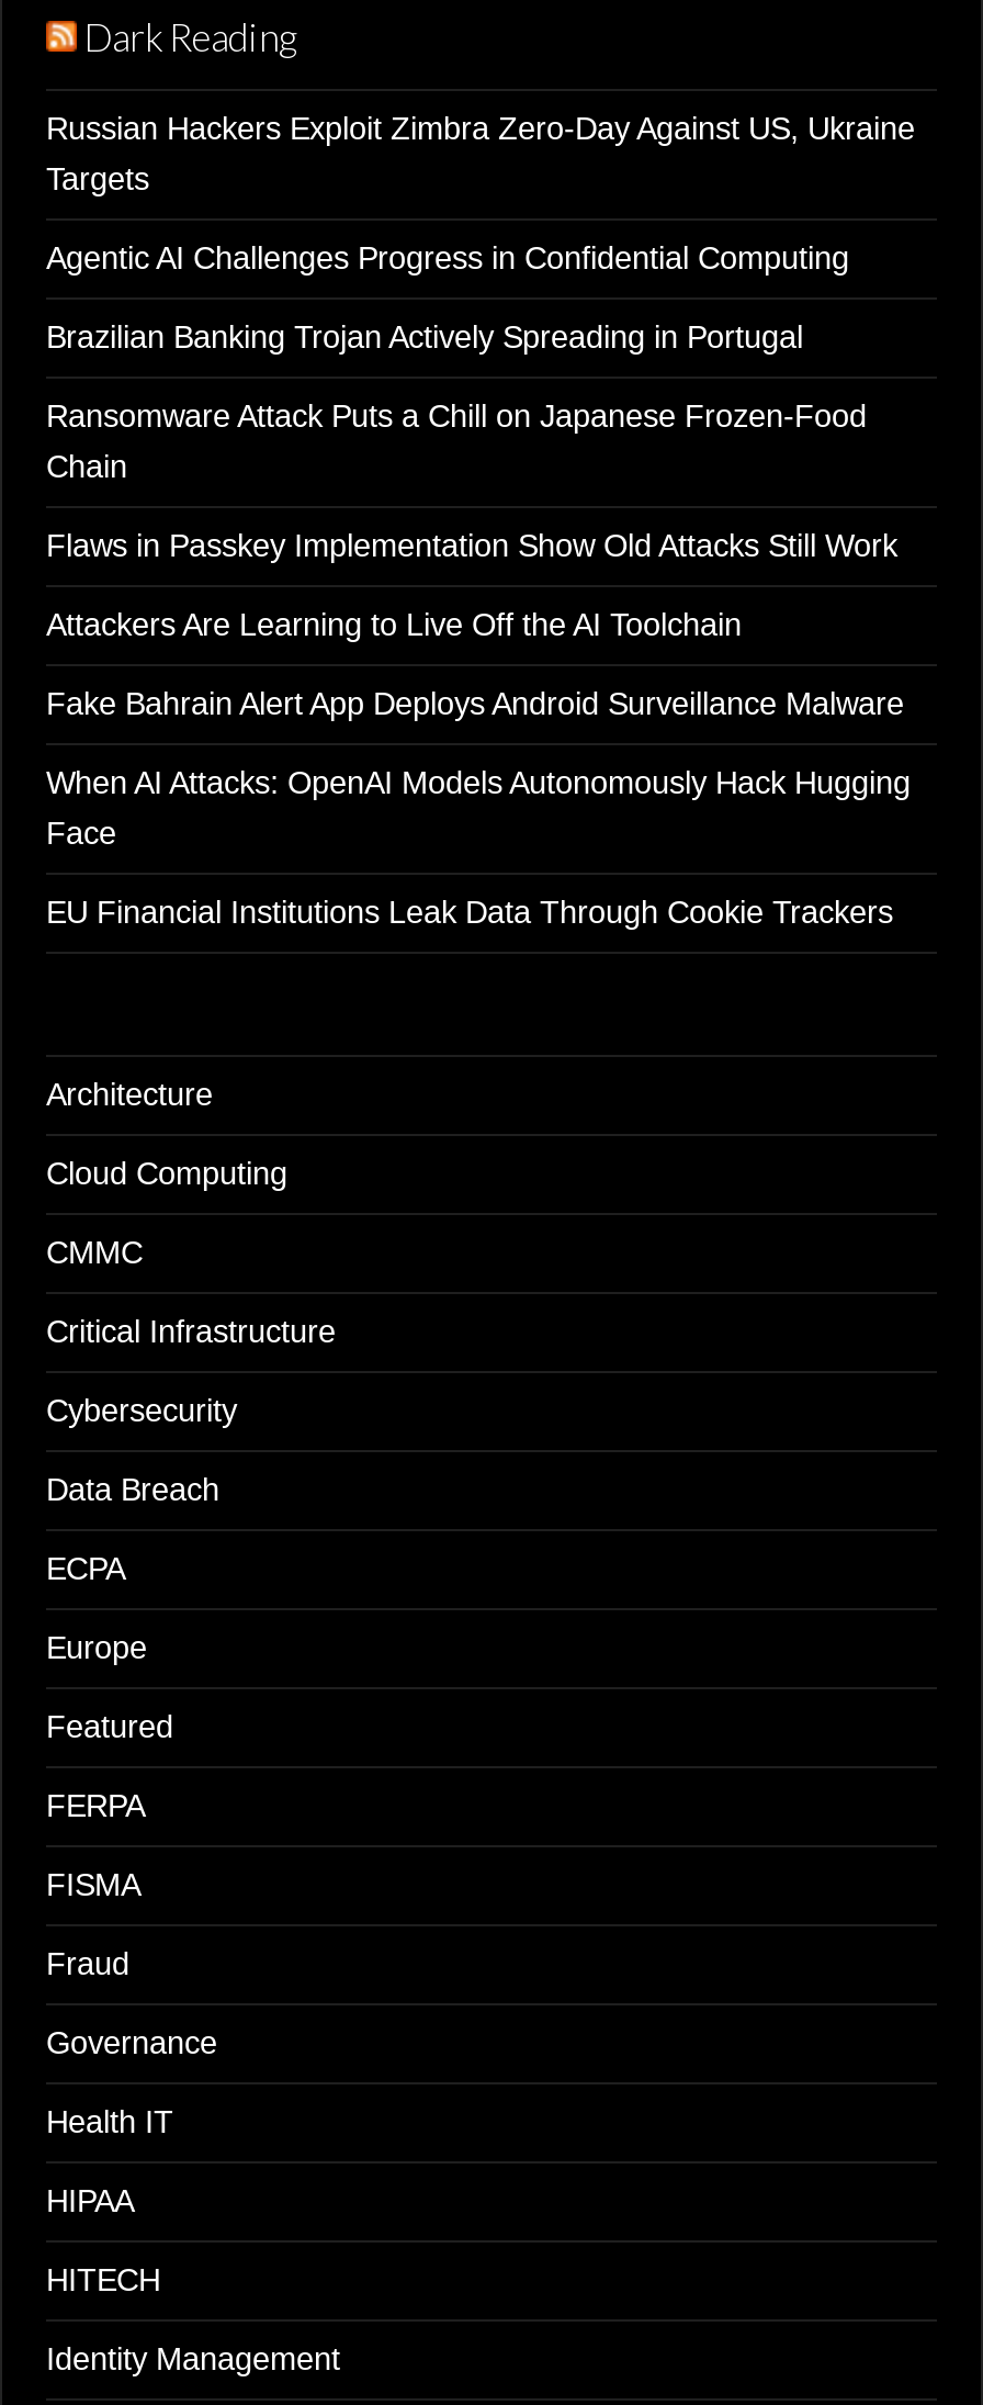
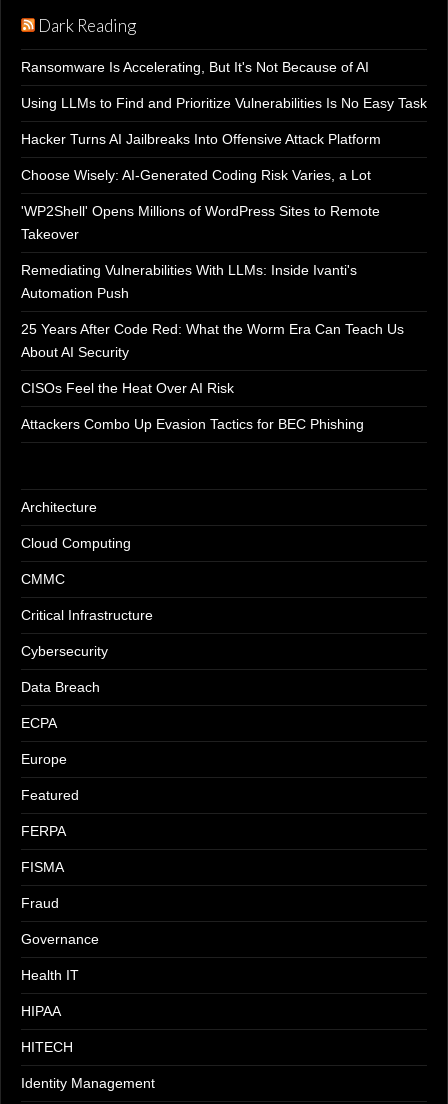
- Russian Hackers Exploit Zimbra Zero-Day Against US, Ukraine
- Targets
+ Ransomware Is Accelerating, But It's Not Because of AI

- Agentic AI Challenges Progress in Confidential Computing
+ Using LLMs to Find and Prioritize Vulnerabilities Is No Easy Task

- Brazilian Banking Trojan Actively Spreading in Portugal
+ Hacker Turns AI Jailbreaks Into Offensive Attack Platform

- Ransomware Attack Puts a Chill on Japanese Frozen-Food
- Chain
+ Choose Wisely: AI-Generated Coding Risk Varies, a Lot

- Flaws in Passkey Implementation Show Old Attacks Still Work
+ 'WP2Shell' Opens Millions of WordPress Sites to Remote
+ Takeover

- Attackers Are Learning to Live Off the AI Toolchain
+ Remediating Vulnerabilities With LLMs: Inside Ivanti's
+ Automation Push

- Fake Bahrain Alert App Deploys Android Surveillance Malware
+ 25 Years After Code Red: What the Worm Era Can Teach Us
+ About AI Security

- When AI Attacks: OpenAI Models Autonomously Hack Hugging
- Face
+ CISOs Feel the Heat Over AI Risk

- EU Financial Institutions Leak Data Through Cookie Trackers
+ Attackers Combo Up Evasion Tactics for BEC Phishing
